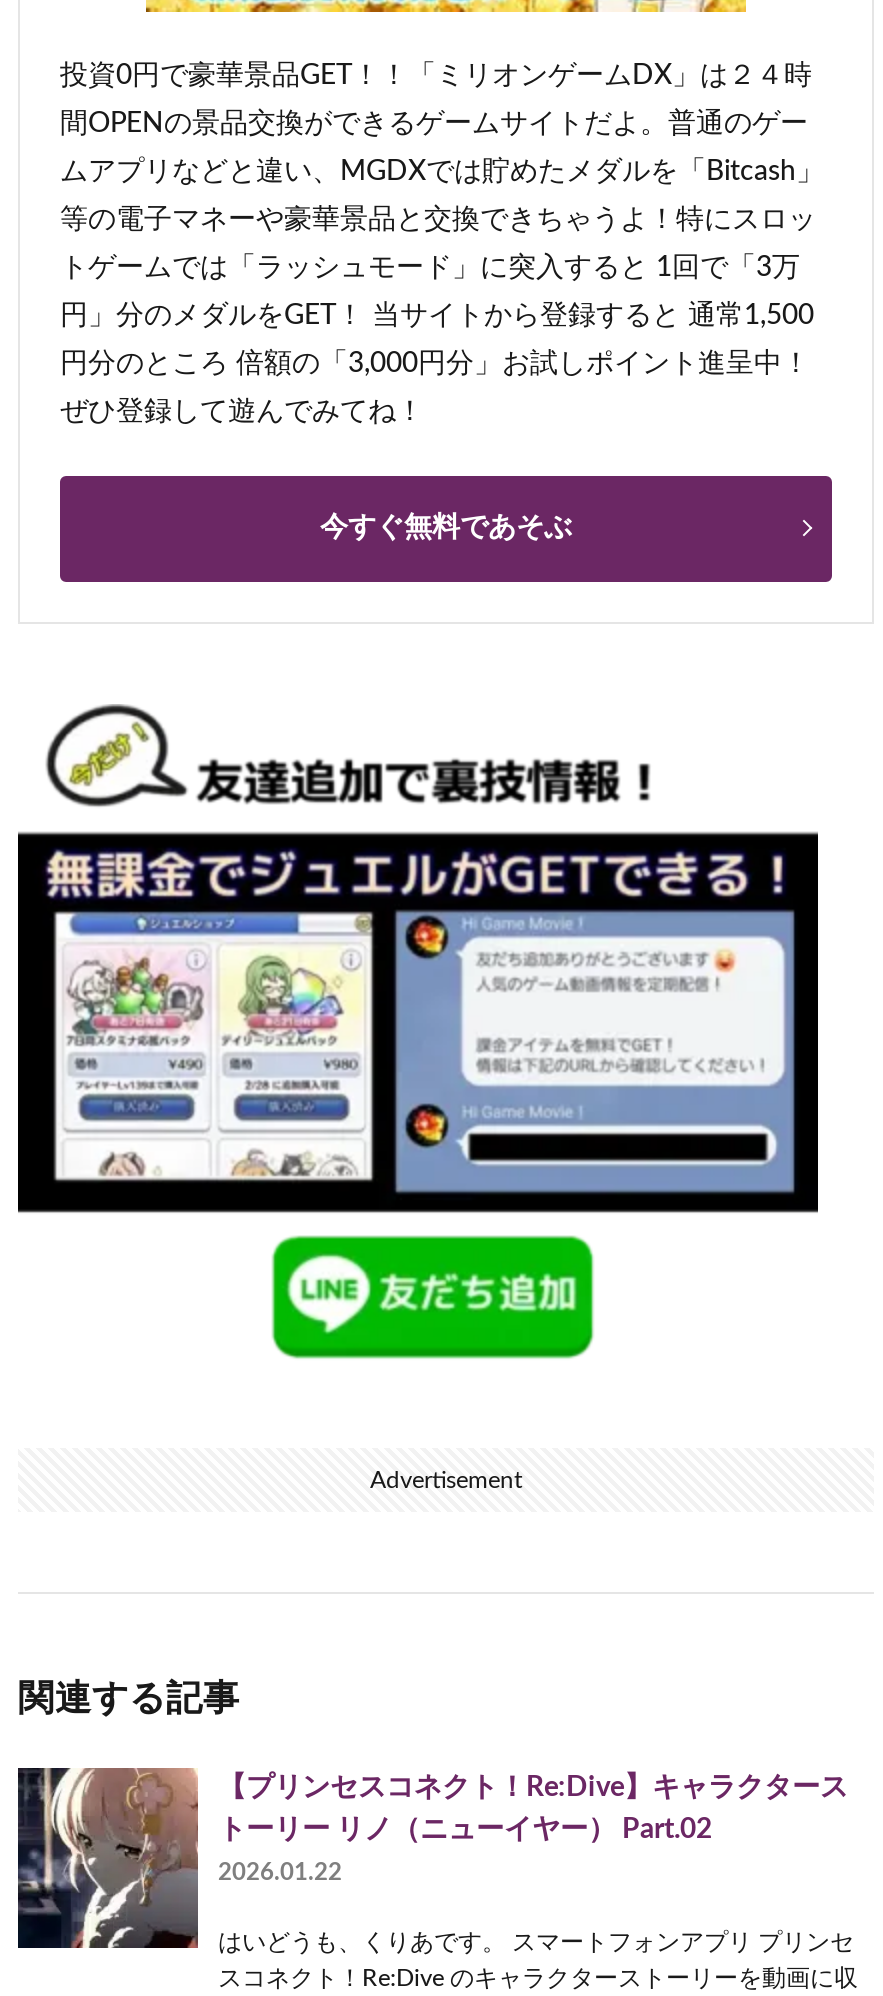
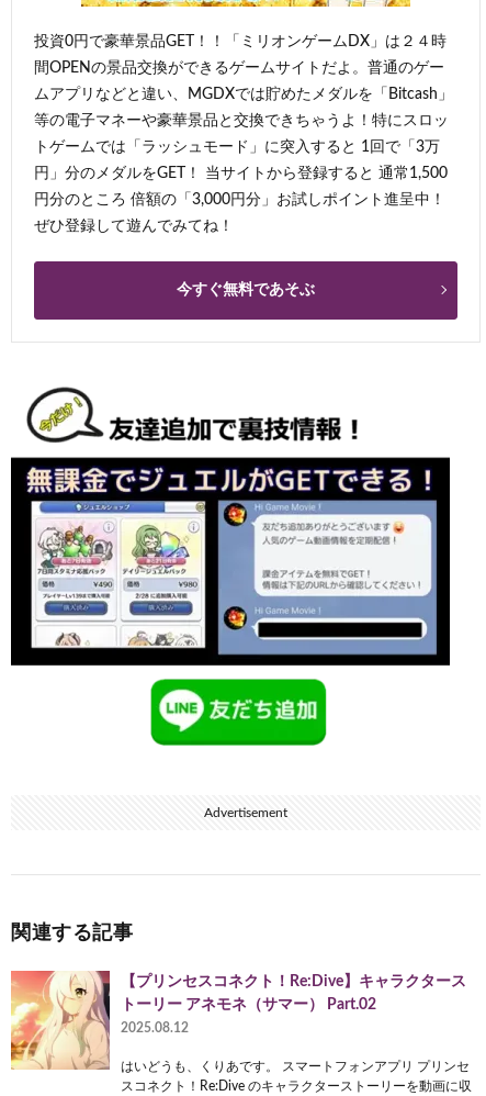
- [image]
- トーリー リノ（ニューイヤー） Part.02
+ [image]
+ トーリー アネモネ（サマー） Part.02

- 2026.01.22
+ 2025.08.12
